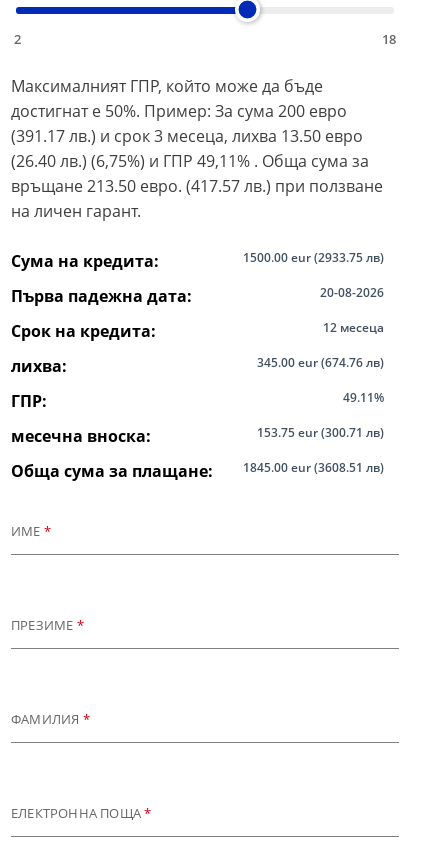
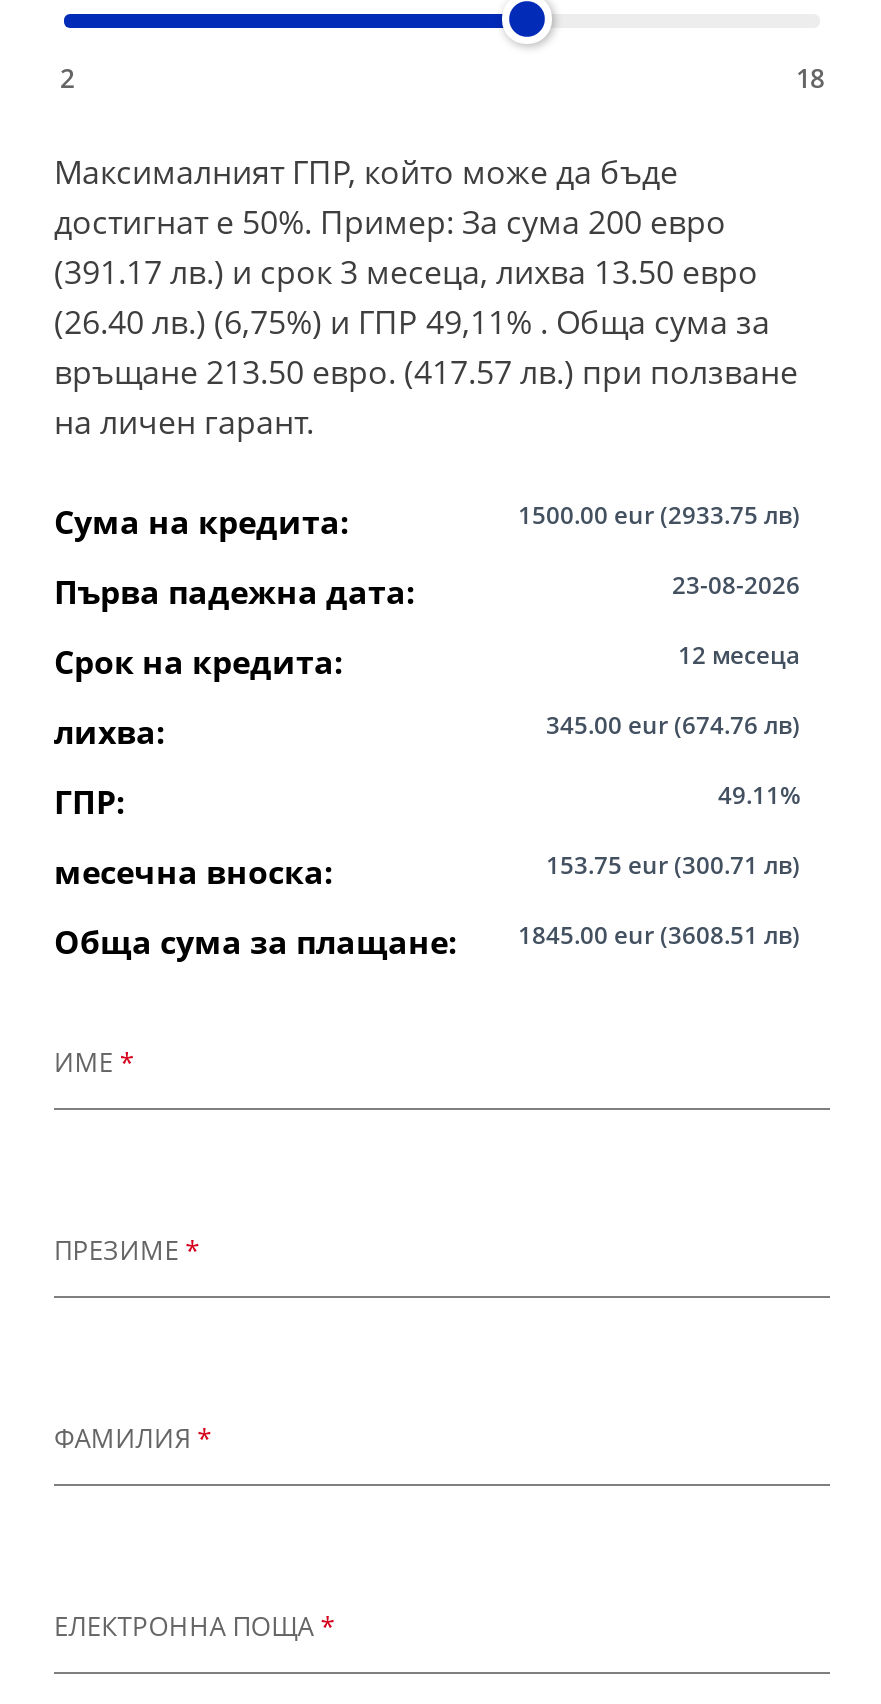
- 20-08-2026
+ 23-08-2026
